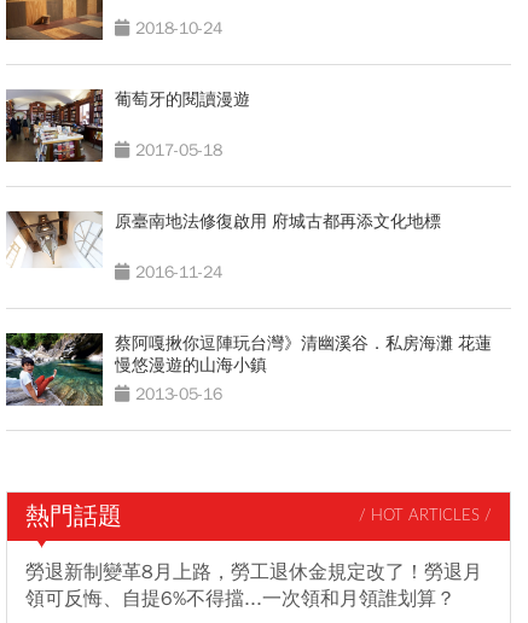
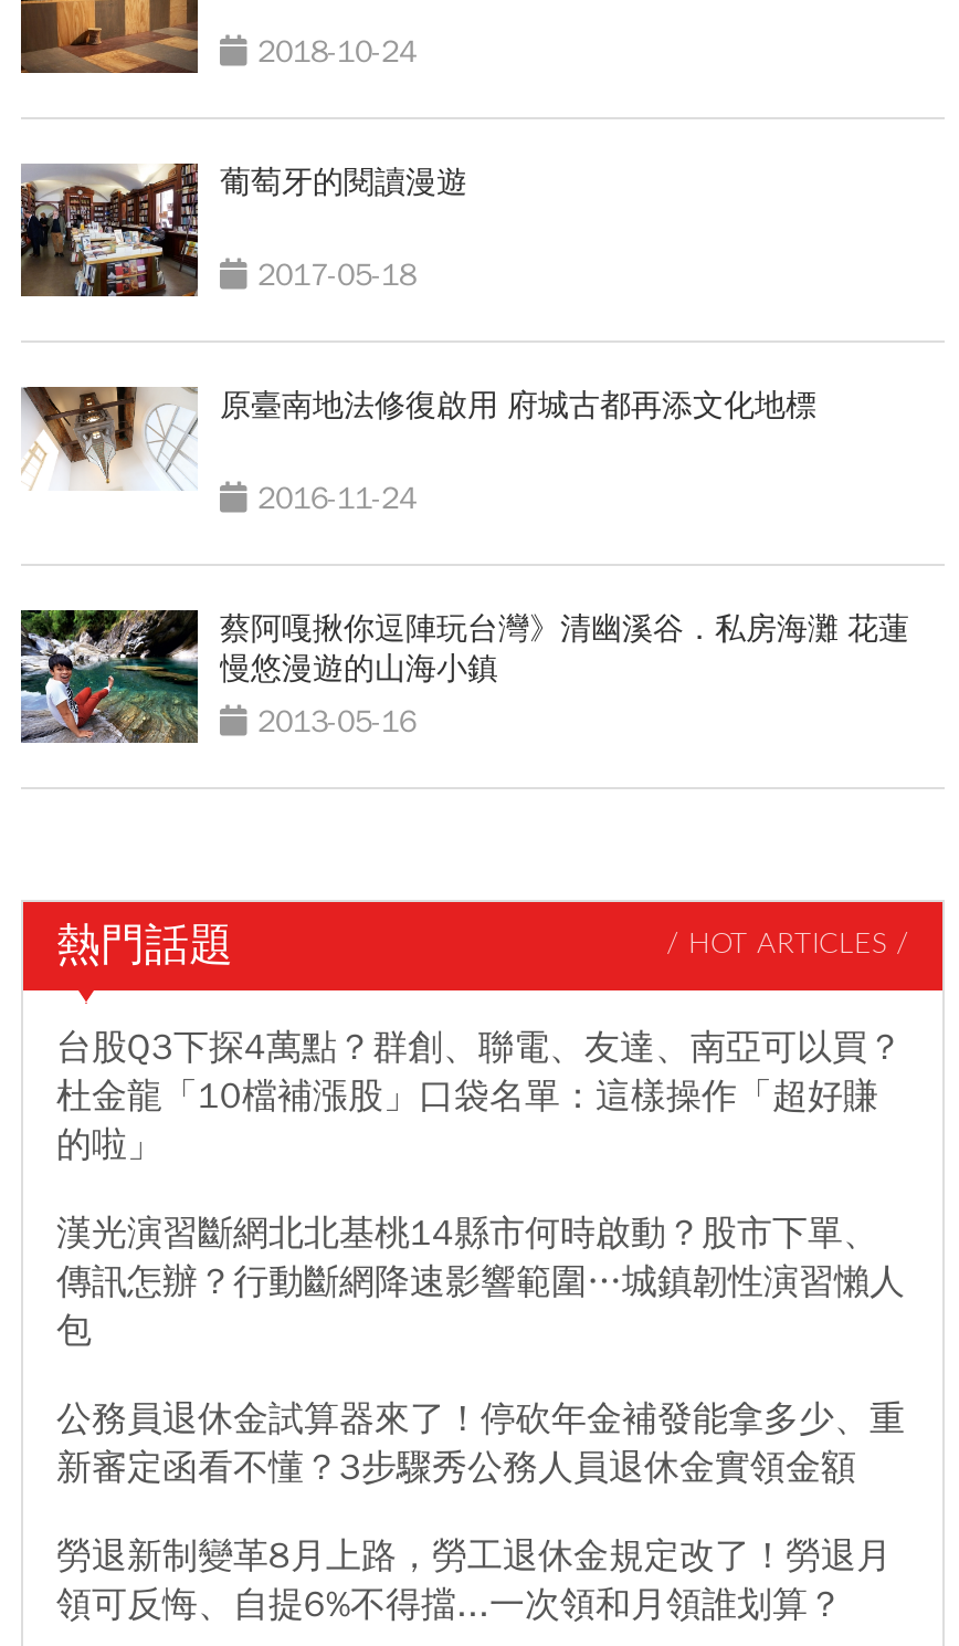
+ 台股Q3下探4萬點？群創、聯電、友達、南亞可以買？
+ 杜金龍「10檔補漲股」口袋名單：這樣操作「超好賺
+ 的啦」
+ 漢光演習斷網北北基桃14縣市何時啟動？股市下單、
+ 傳訊怎辦？行動斷網降速影響範圍…城鎮韌性演習懶人
+ 包
+ 公務員退休金試算器來了！停砍年金補發能拿多少、重
+ 新審定函看不懂？3步驟秀公務人員退休金實領金額
